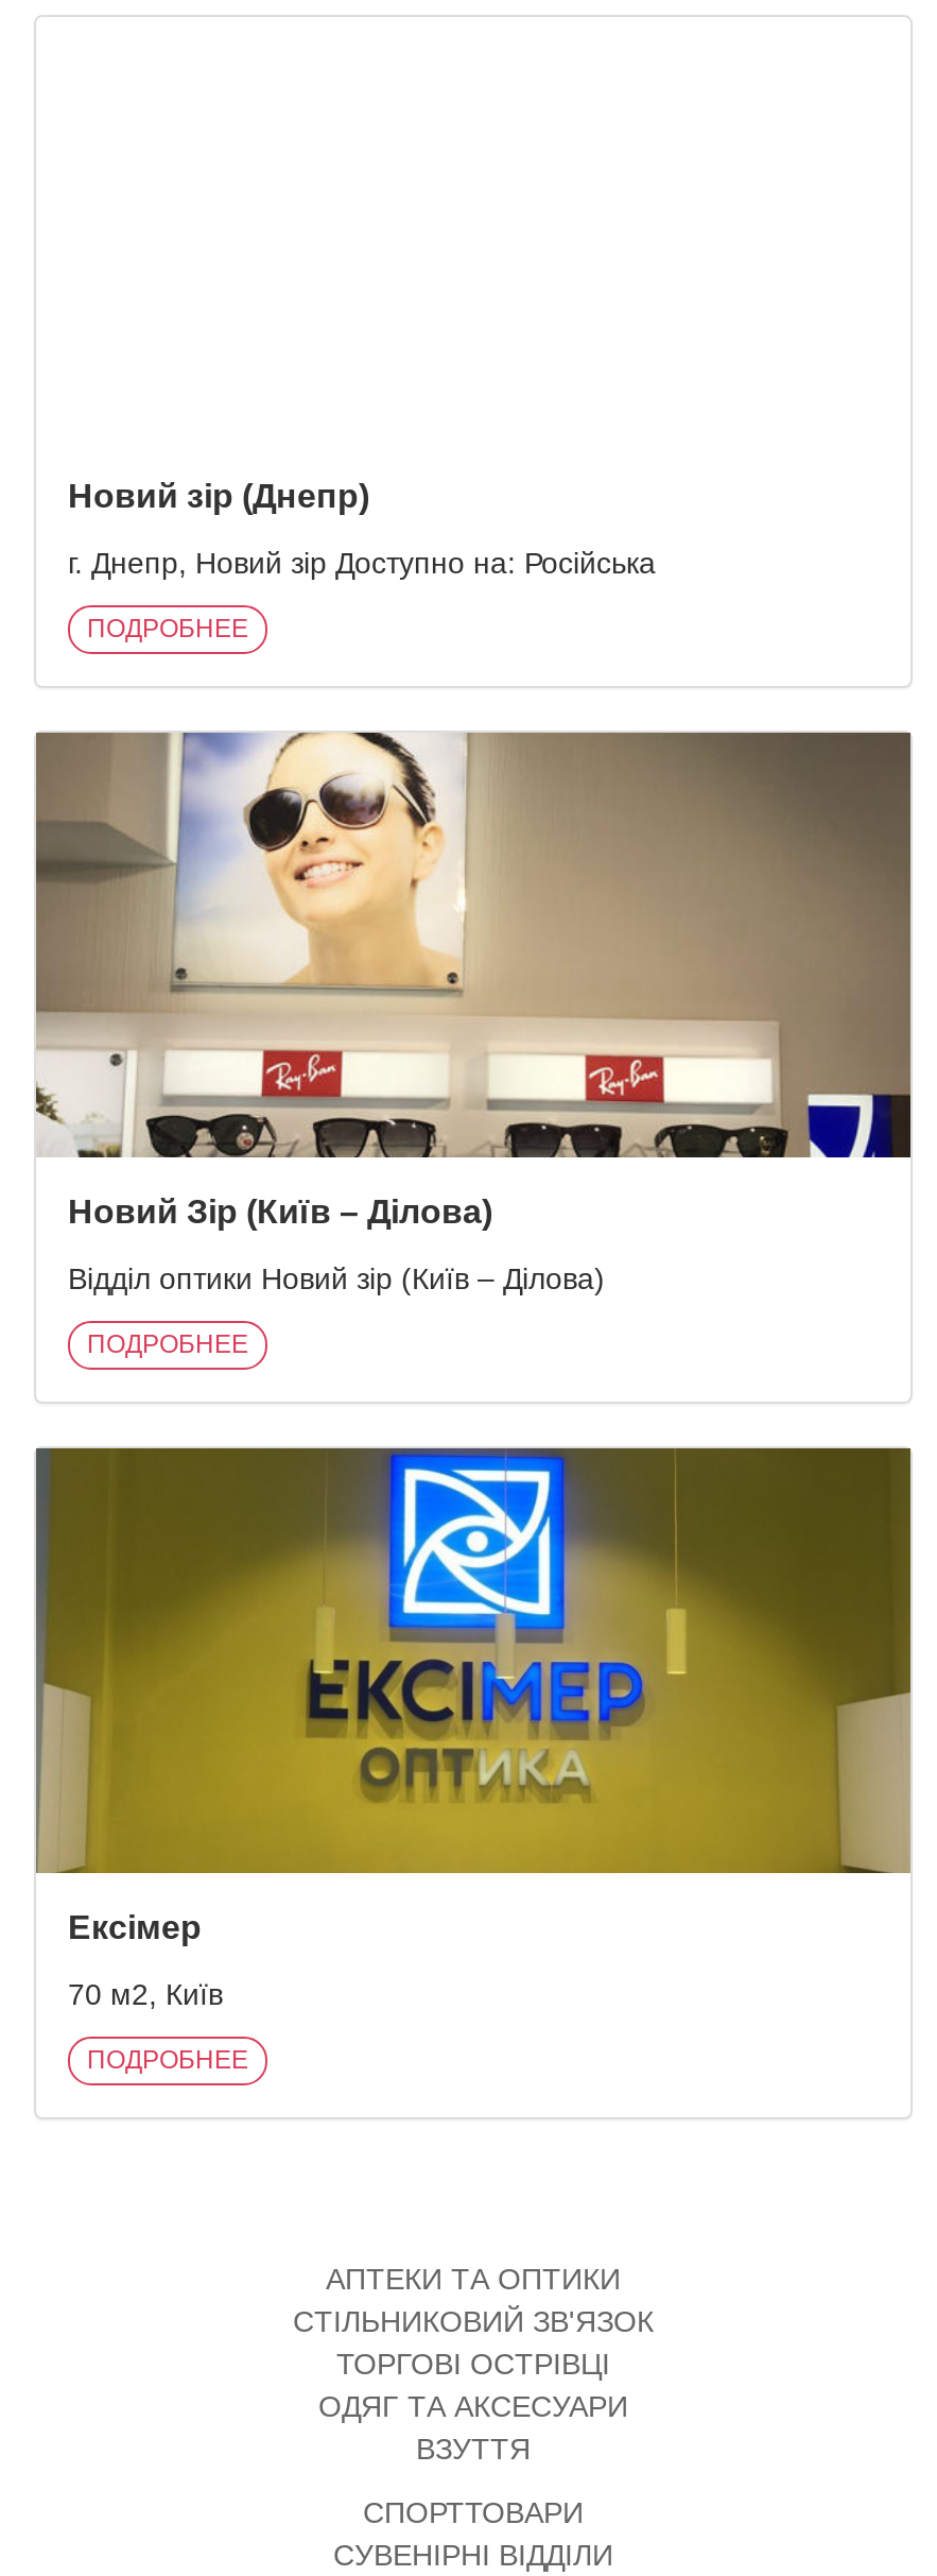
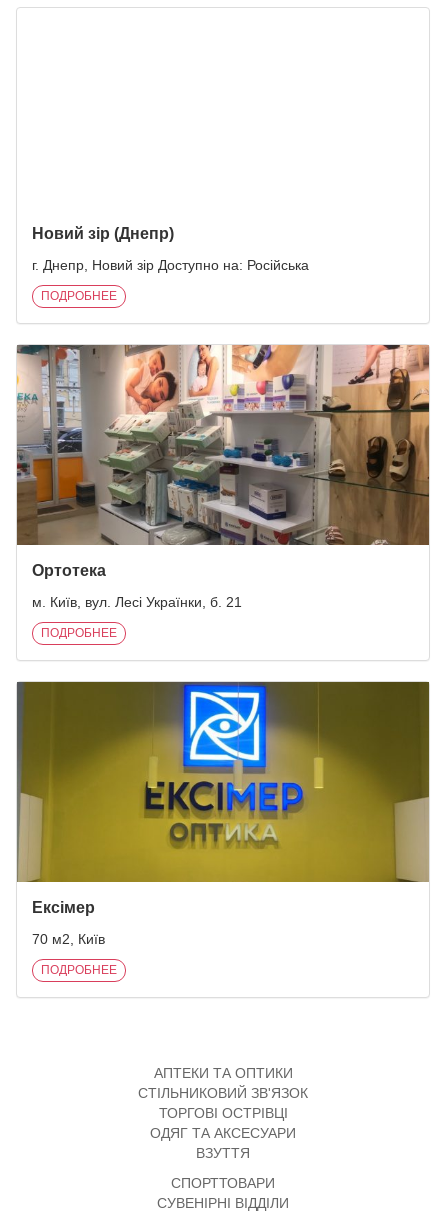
- [image]
- Новий Зір (Київ – Ділова)
+ [image]
+ Ортотека

- Відділ оптики Новий зір (Київ – Ділова)
+ м. Київ, вул. Лесі Українки, б. 21
